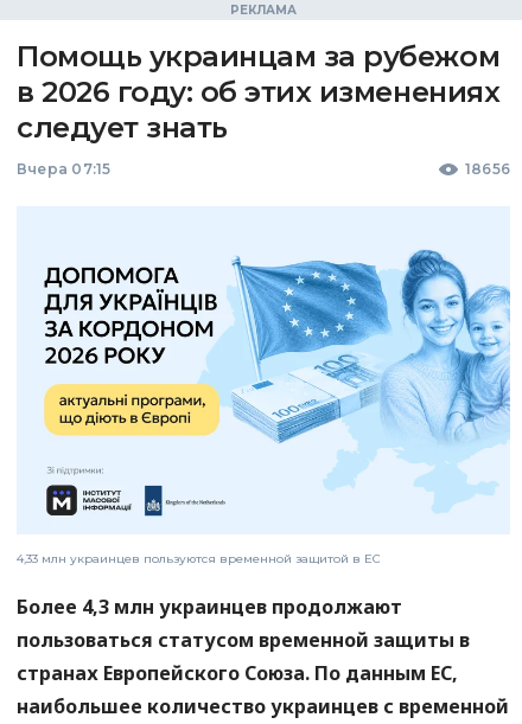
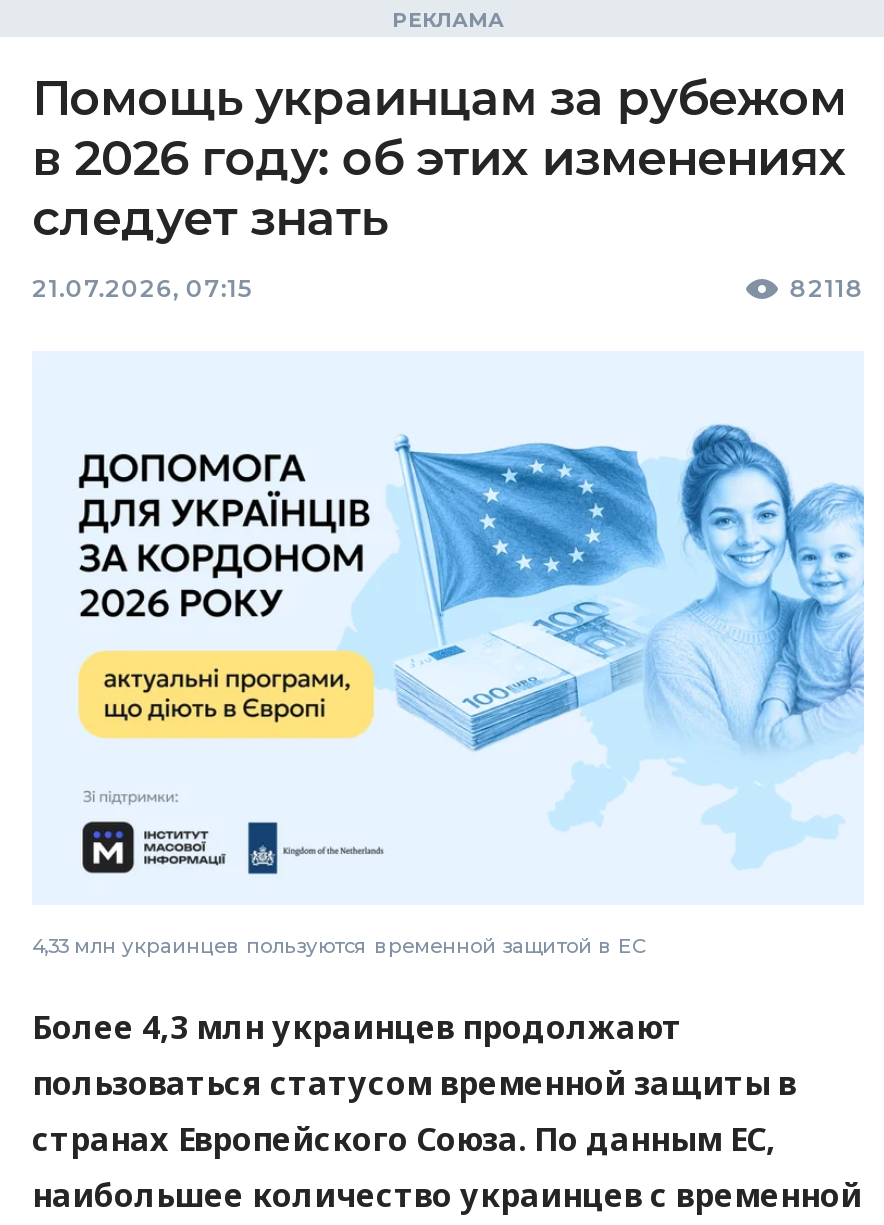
- Вчера 07:15
- 18656
+ 21.07.2026, 07:15
+ 82118
